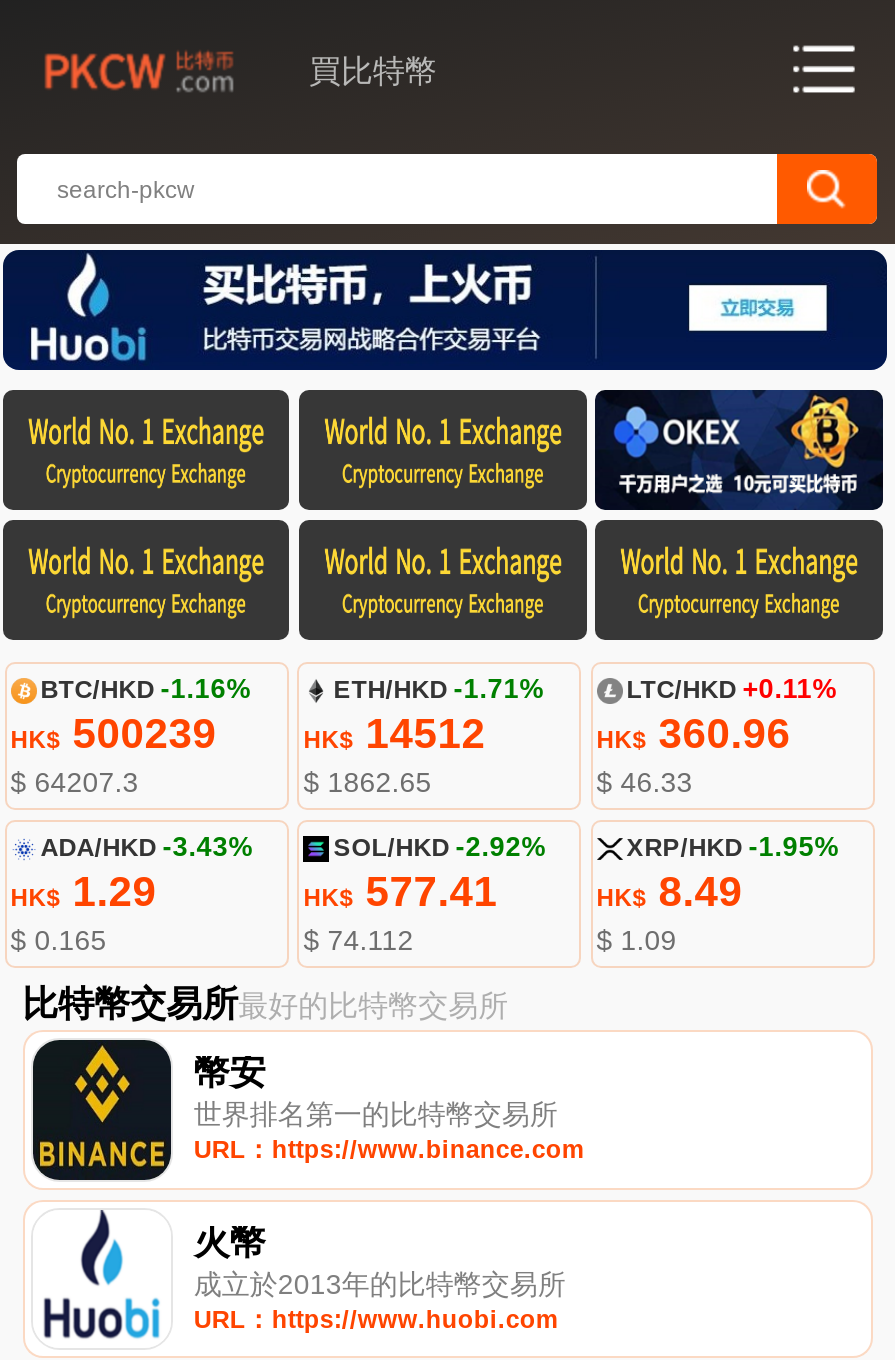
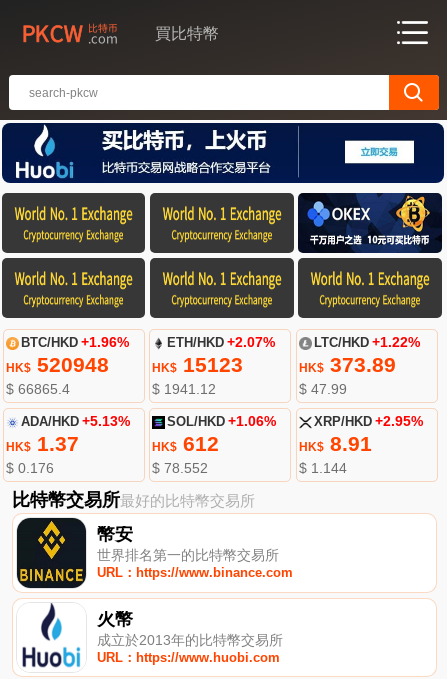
- BTC/HKD -1.16%
- HK$500239
- $ 64207.3
+ BTC/HKD +1.96%
+ HK$520948
+ $ 66865.4

- ETH/HKD -1.71%
- HK$14512
- $ 1862.65
+ ETH/HKD +2.07%
+ HK$15123
+ $ 1941.12

- LTC/HKD +0.11%
- HK$360.96
- $ 46.33
+ LTC/HKD +1.22%
+ HK$373.89
+ $ 47.99

- ADA/HKD -3.43%
- HK$1.29
- $ 0.165
+ ADA/HKD +5.13%
+ HK$1.37
+ $ 0.176

- SOL/HKD -2.92%
- HK$577.41
- $ 74.112
+ SOL/HKD +1.06%
+ HK$612
+ $ 78.552

- XRP/HKD -1.95%
- HK$8.49
- $ 1.09
+ XRP/HKD +2.95%
+ HK$8.91
+ $ 1.144
